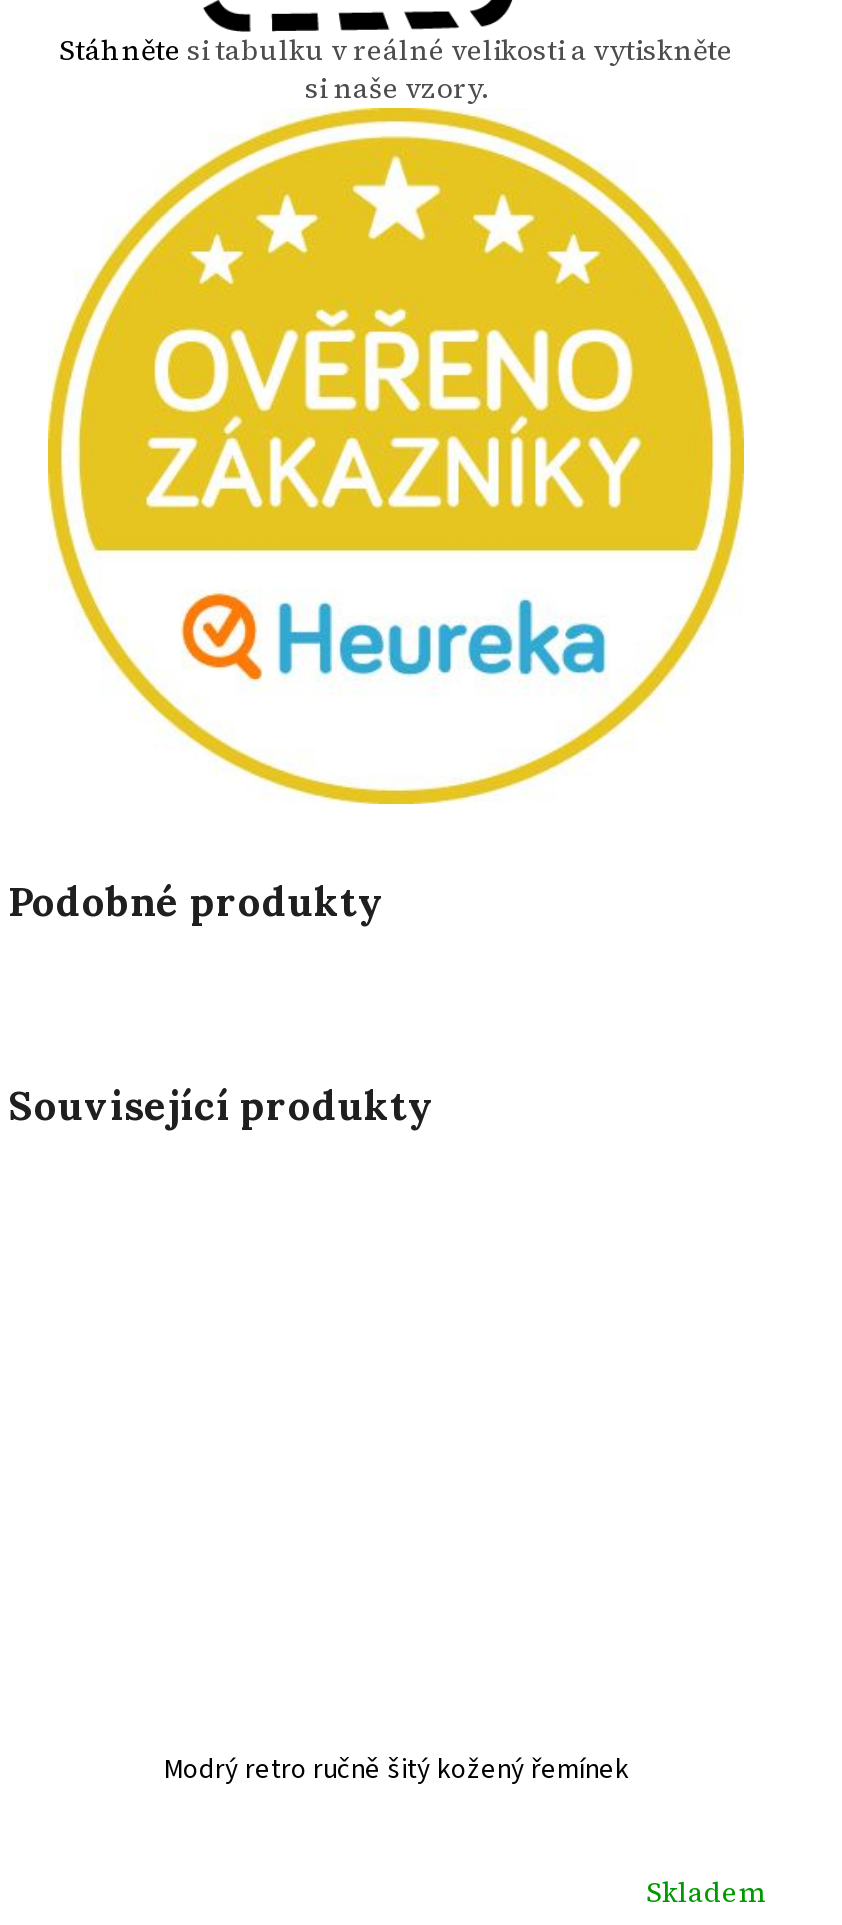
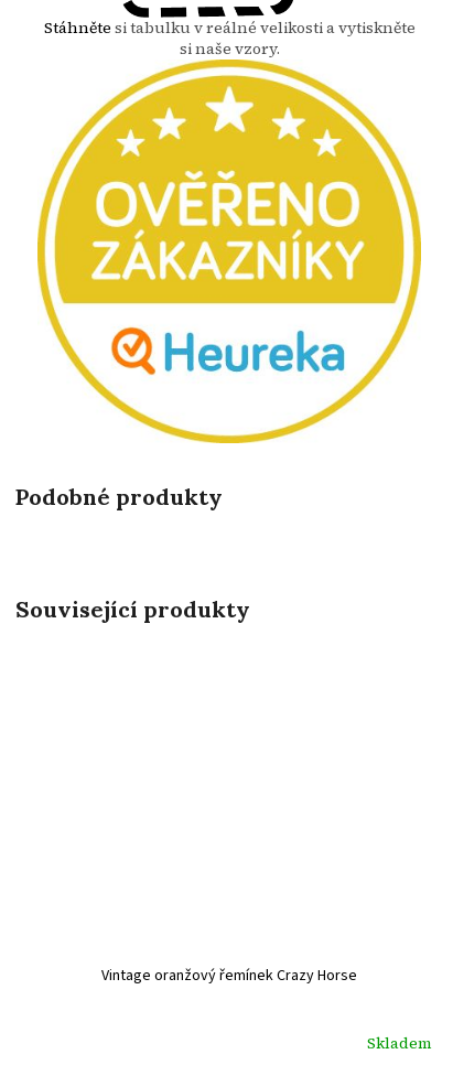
- Modrý retro ručně šitý kožený řemínek
+ Vintage oranžový řemínek Crazy Horse
